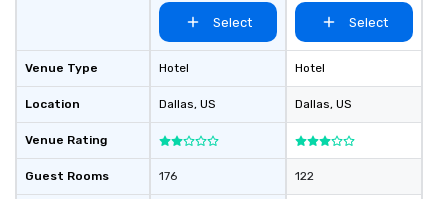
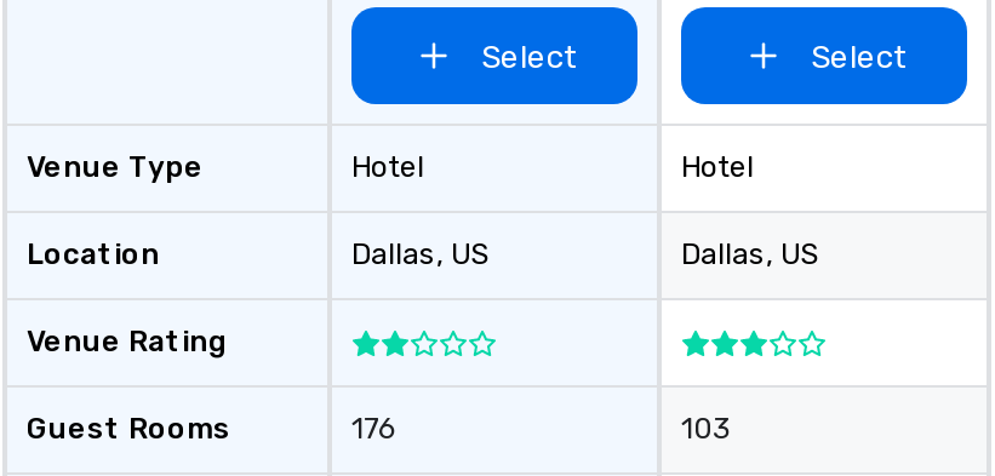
- 122
+ 103
